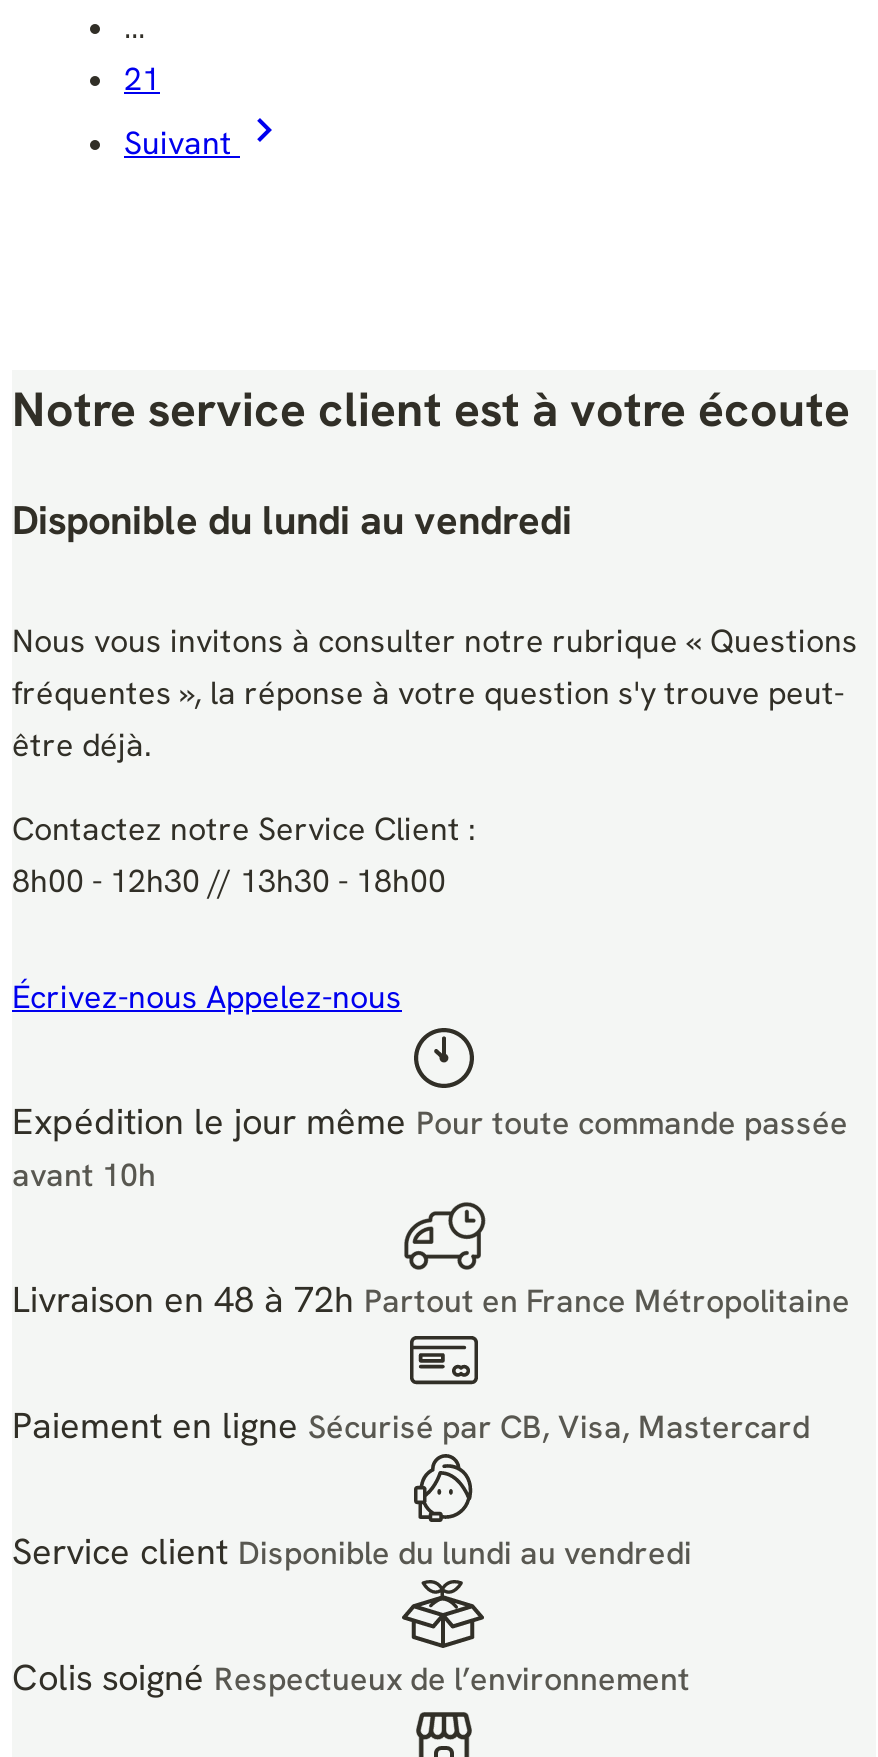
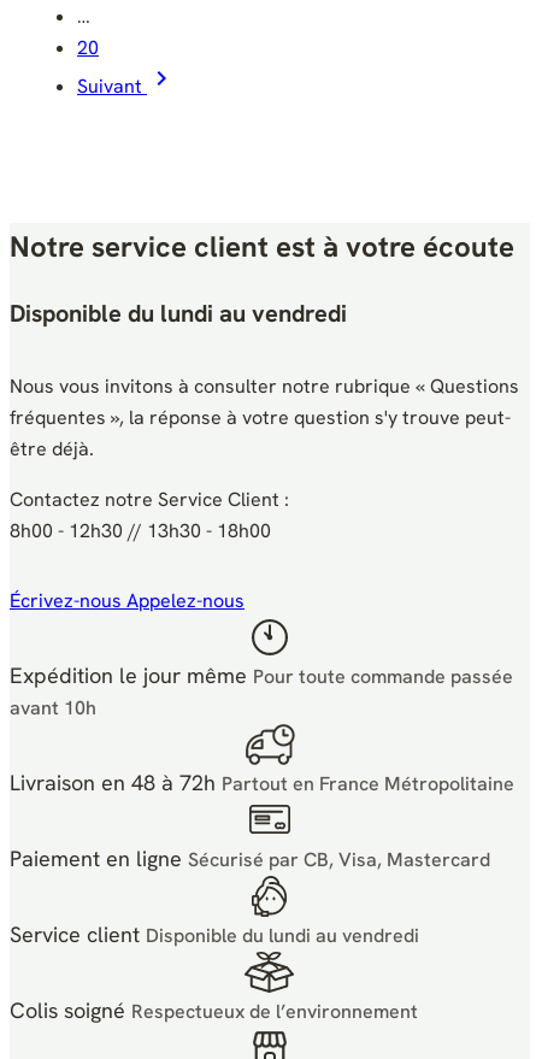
- 21
+ 20
